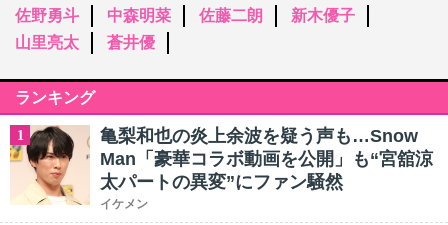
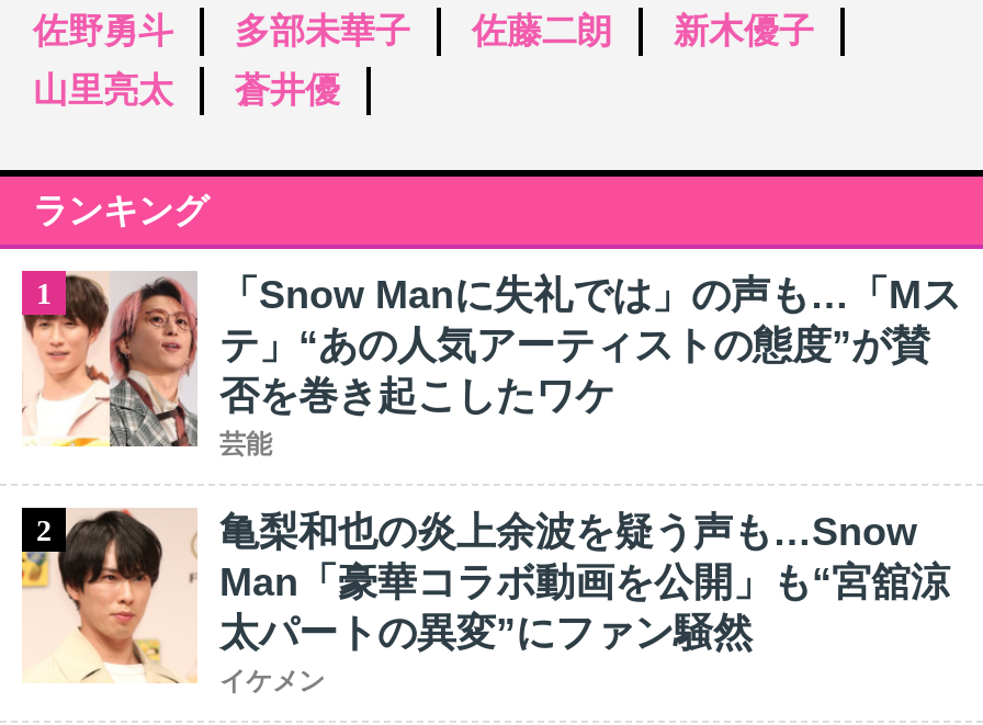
- 中森明菜
+ 多部未華子

+ [image]
+ 「Snow Manに失礼では」の声も…「Mス
+ テ」“あの人気アーティストの態度”が賛
+ 否を巻き起こしたワケ
+ 芸能
+ 2
